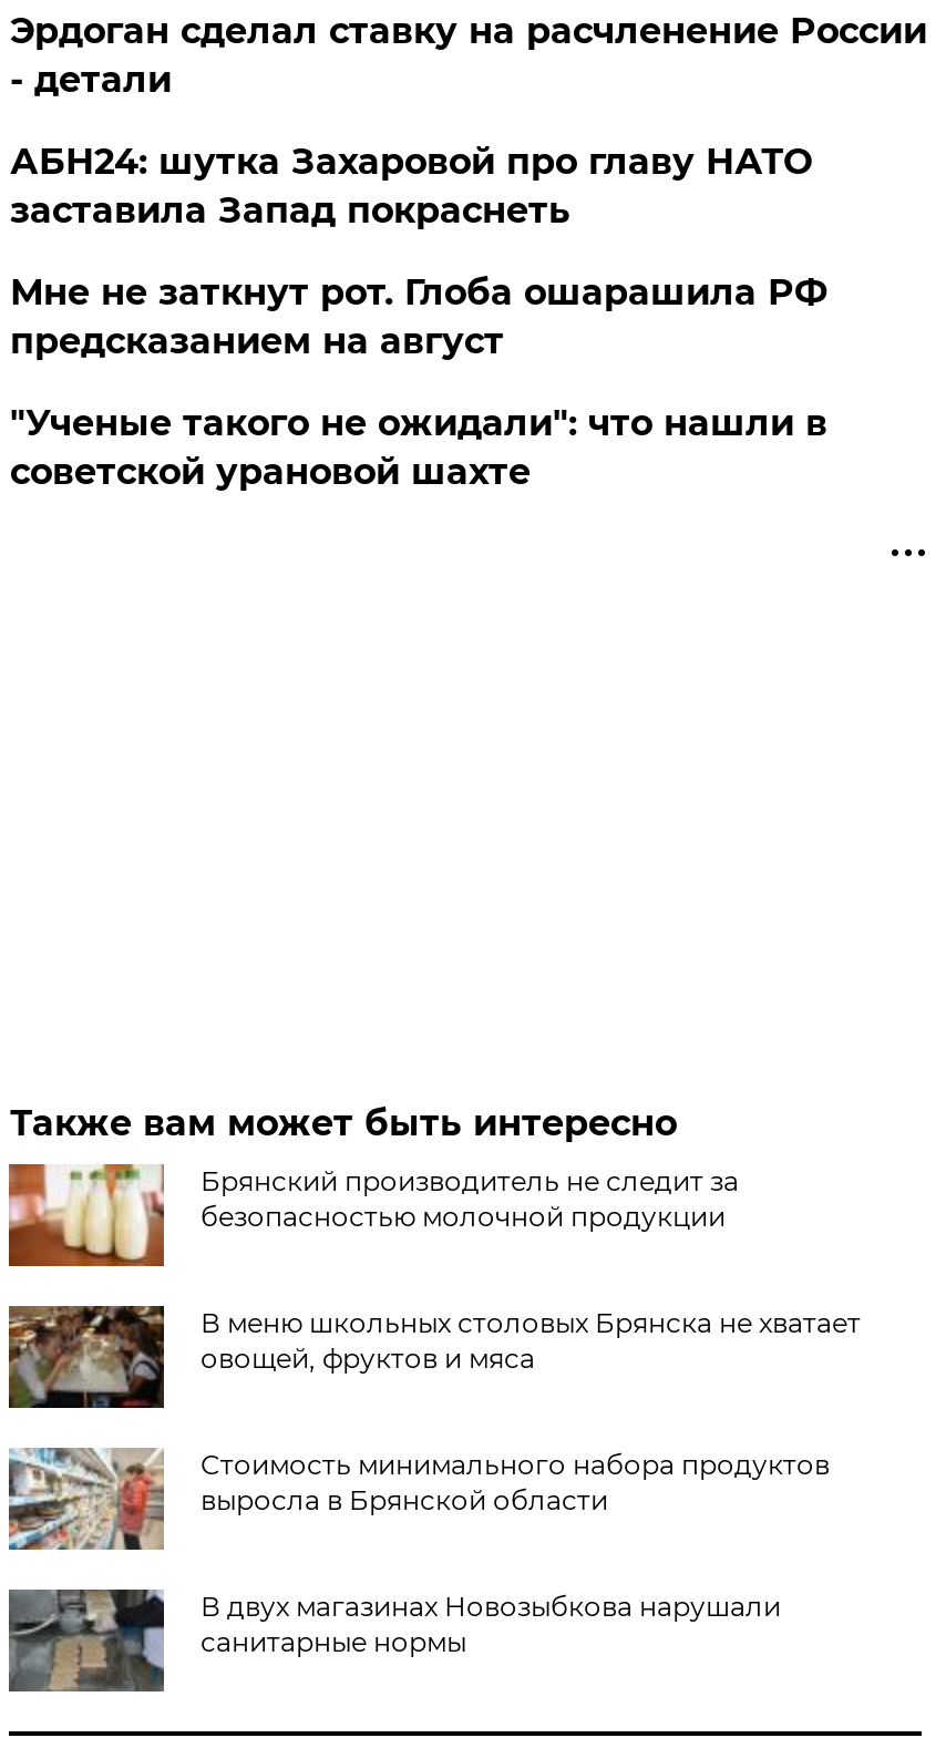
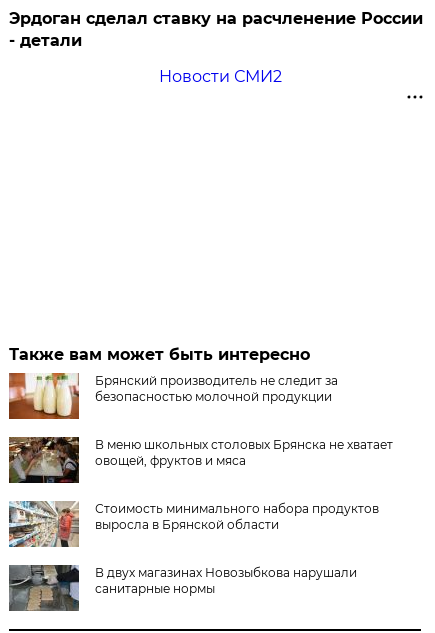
- АБН24: шутка Захаровой про главу НАТО
- заставила Запад покраснеть
- Мне не заткнут рот. Глоба ошарашила РФ
- предсказанием на август
- "Ученые такого не ожидали": что нашли в
- советской урановой шахте
+ Новости СМИ2
